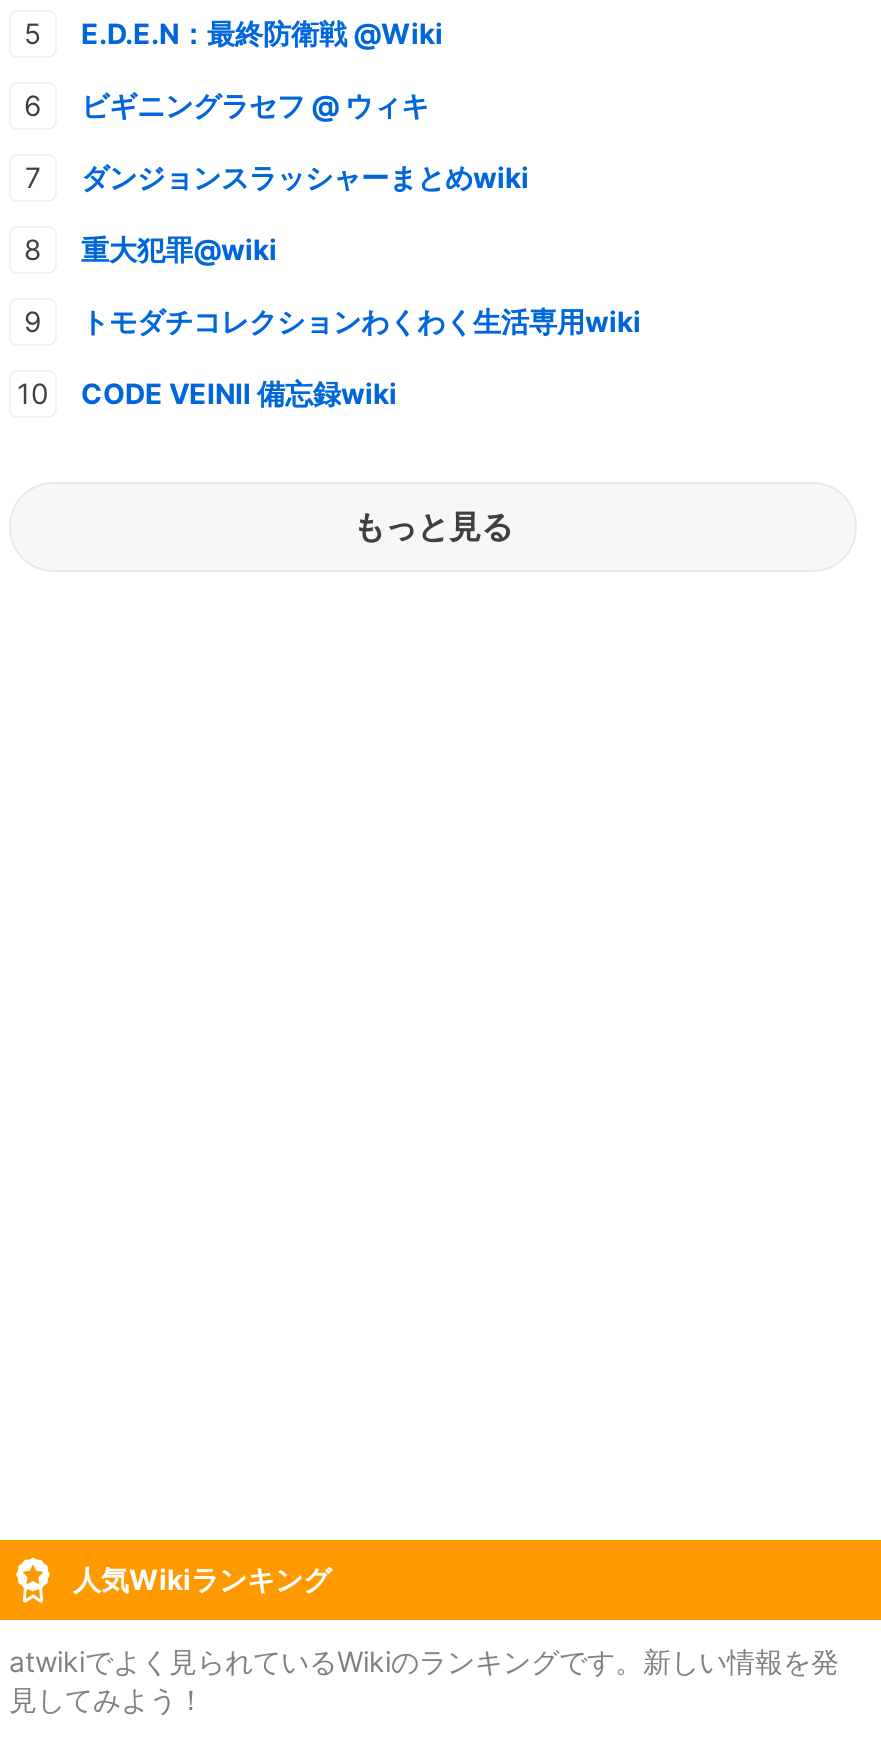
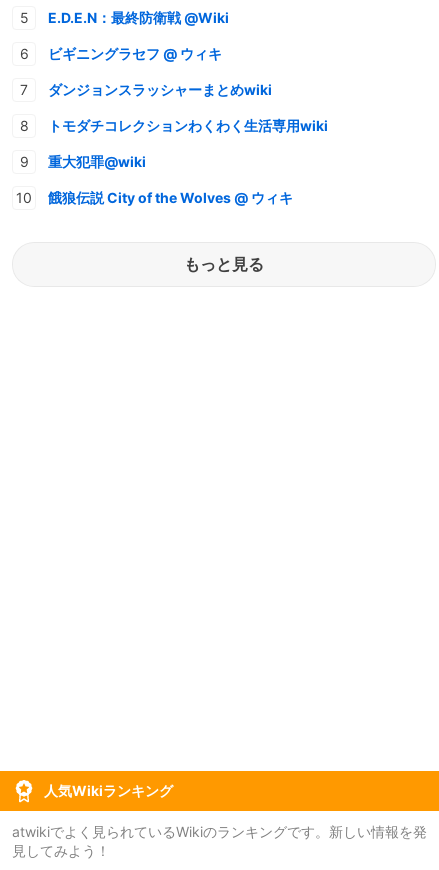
moved down: 重大犯罪@wiki

moved up: トモダチコレクションわくわく生活専用wiki

- CODE VEINⅡ 備忘録wiki
+ 餓狼伝説 City of the Wolves @ ウィキ
